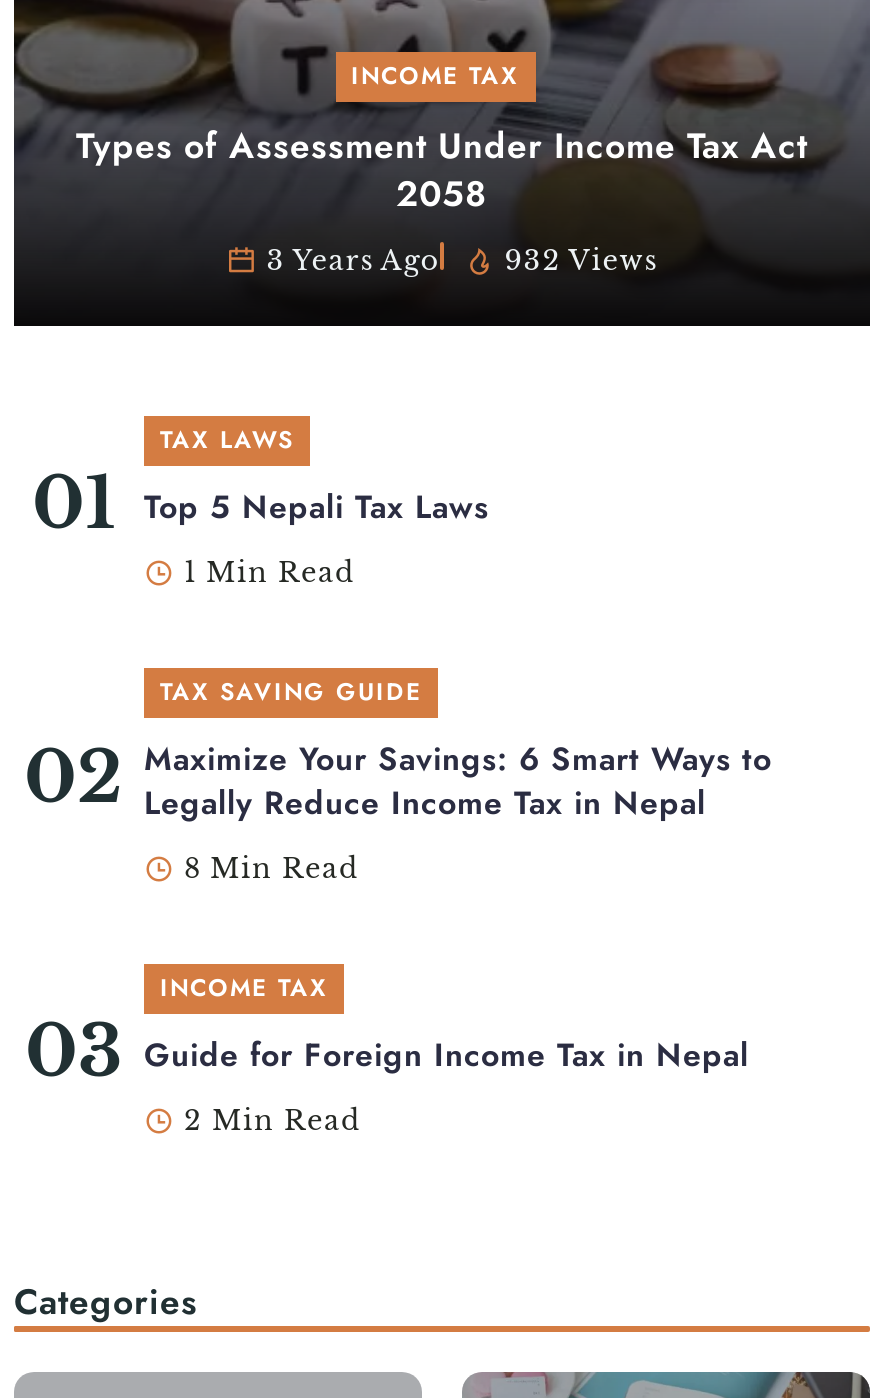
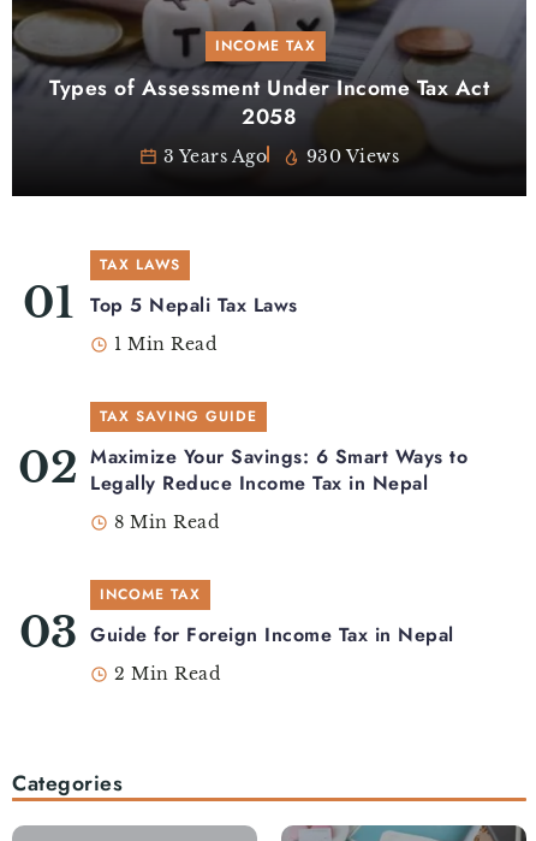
- 3 Years Ago 932 Views
+ 3 Years Ago 930 Views
